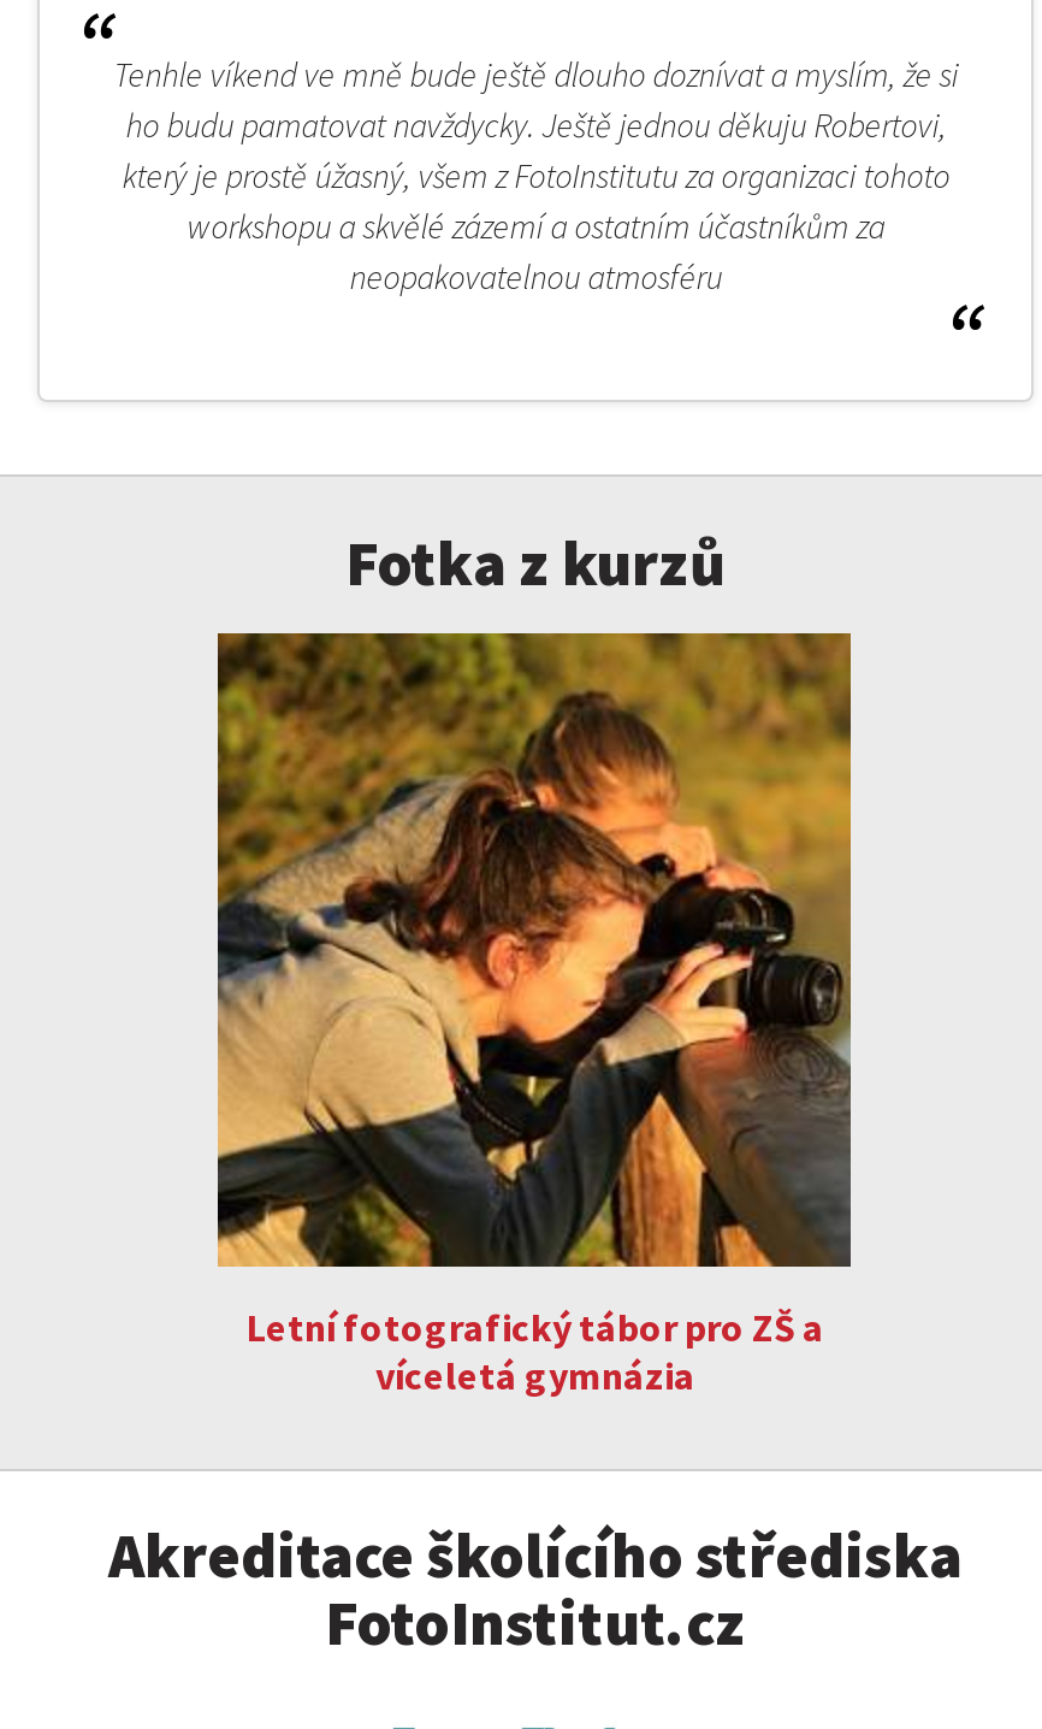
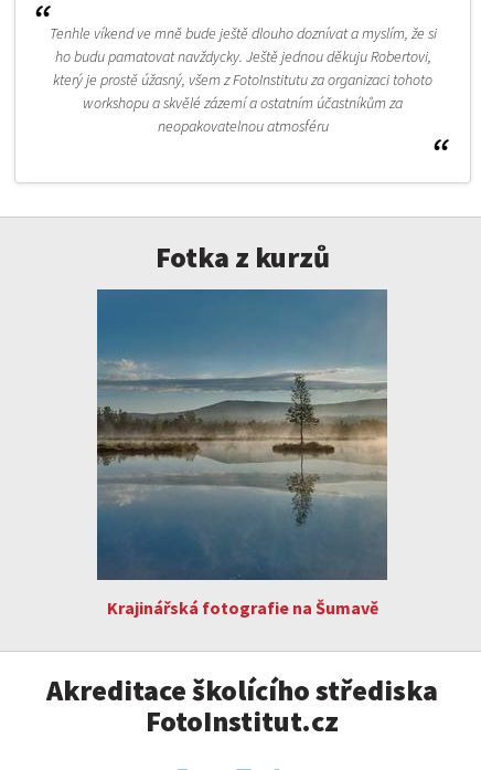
- [image]
- Letní fotografický tábor pro ZŠ a
- víceletá gymnázia
+ [image]
+ Krajinářská fotografie na Šumavě
